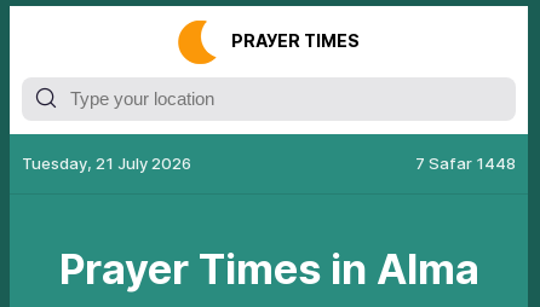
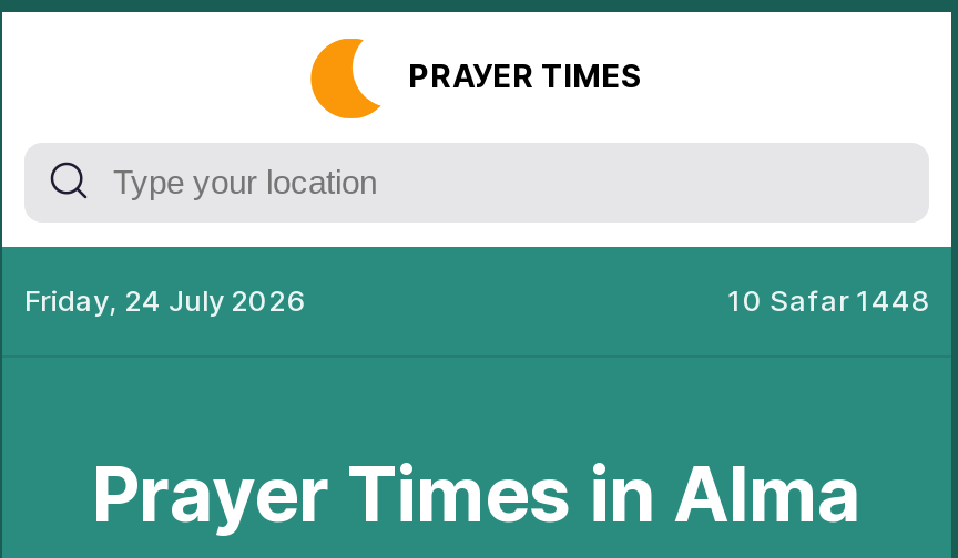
- Tuesday, 21 July 2026
+ Friday, 24 July 2026

- 7 Safar 1448
+ 10 Safar 1448
